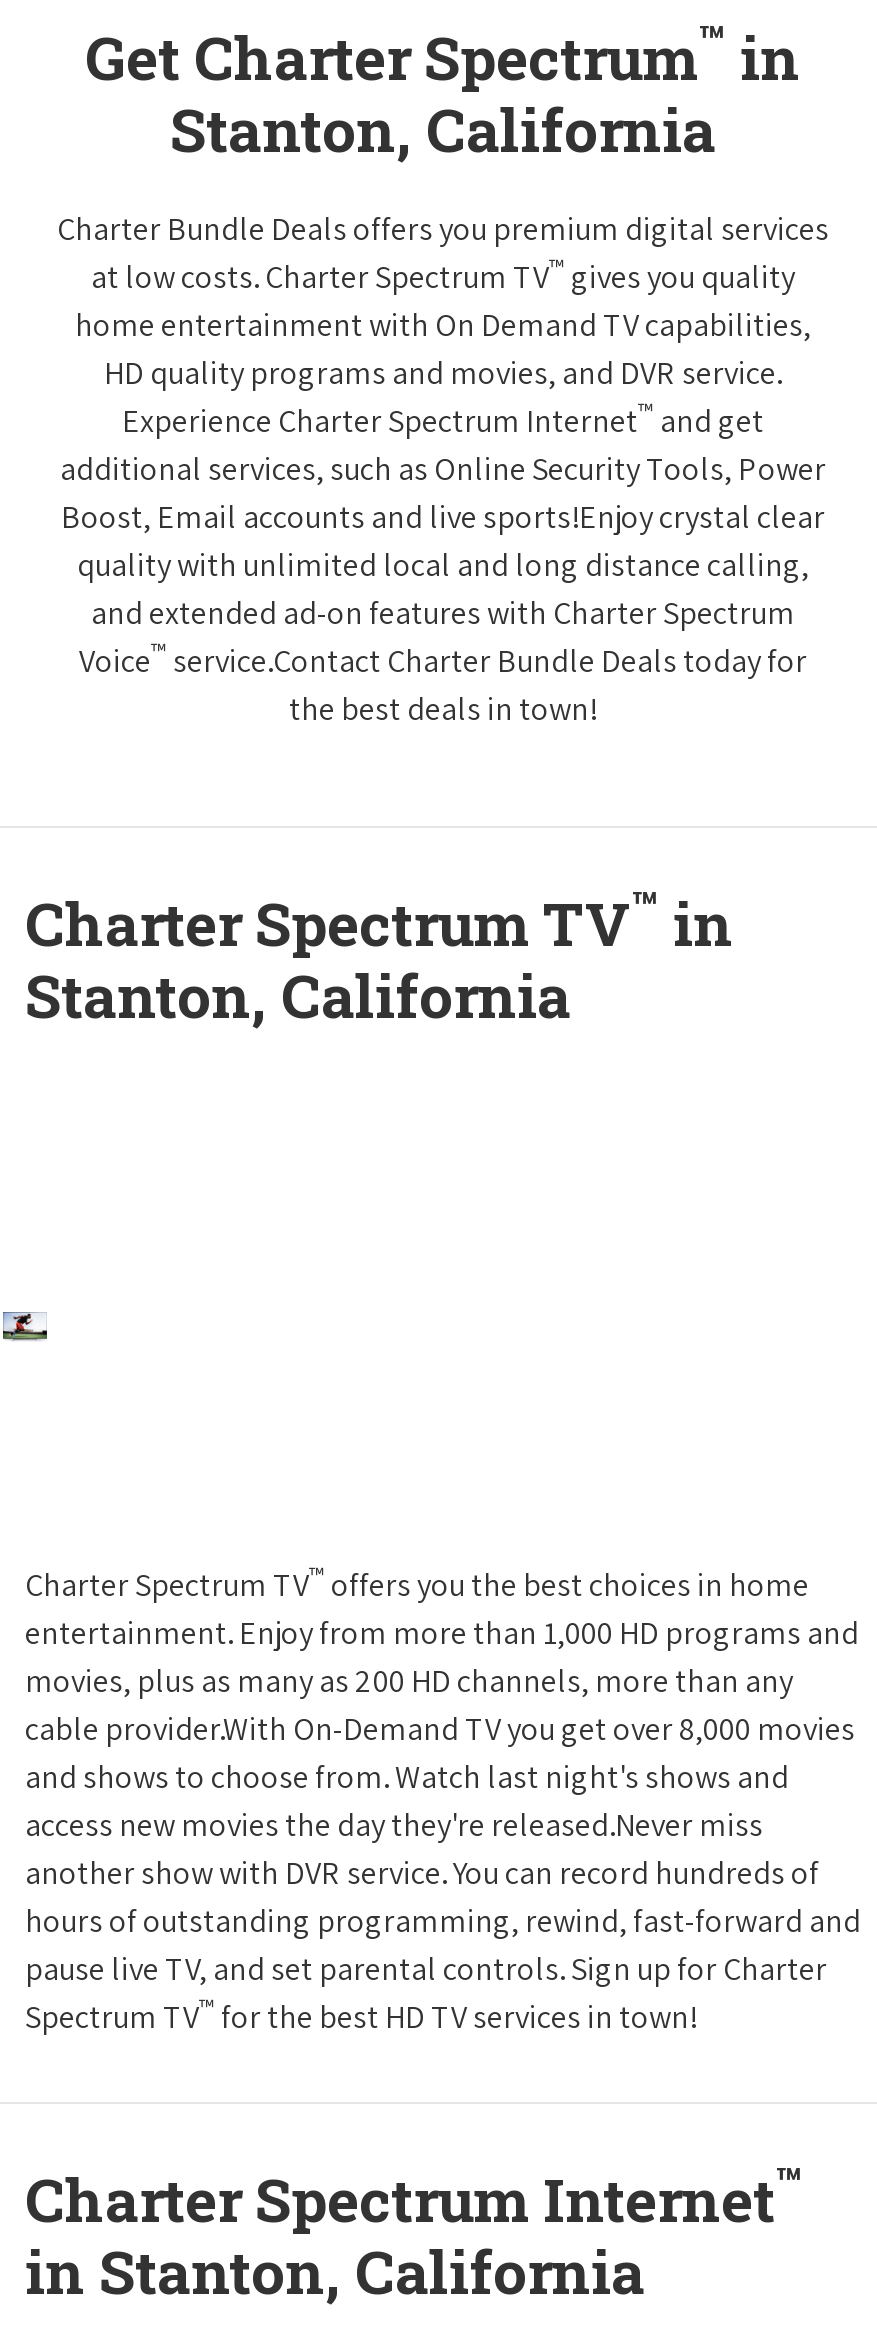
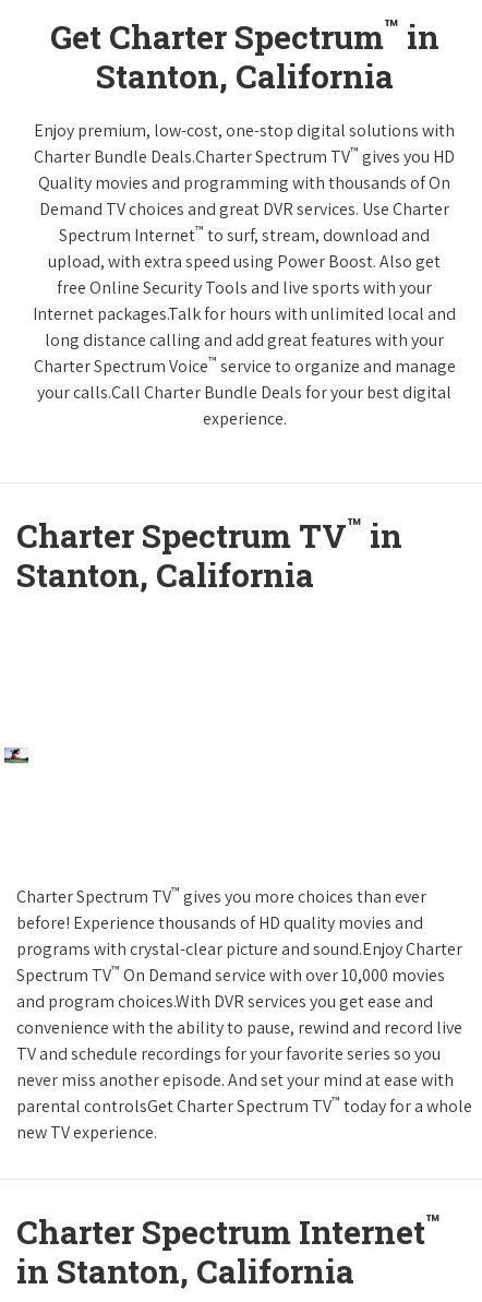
- Charter Bundle Deals offers you premium digital services
- at low costs. Charter Spectrum TV™ gives you quality
- home entertainment with On Demand TV capabilities,
- HD quality programs and movies, and DVR service.
- Experience Charter Spectrum Internet™ and get
- additional services, such as Online Security Tools, Power
- Boost, Email accounts and live sports!Enjoy crystal clear
- quality with unlimited local and long distance calling,
- and extended ad-on features with Charter Spectrum
- Voice™ service.Contact Charter Bundle Deals today for
- the best deals in town!
+ Enjoy premium, low-cost, one-stop digital solutions with
+ Charter Bundle Deals.Charter Spectrum TV™ gives you HD
+ Quality movies and programming with thousands of On
+ Demand TV choices and great DVR services. Use Charter
+ Spectrum Internet™ to surf, stream, download and
+ upload, with extra speed using Power Boost. Also get
+ free Online Security Tools and live sports with your
+ Internet packages.Talk for hours with unlimited local and
+ long distance calling and add great features with your
+ Charter Spectrum Voice™ service to organize and manage
+ your calls.Call Charter Bundle Deals for your best digital
+ experience.

- Charter Spectrum TV™ offers you the best choices in home
- entertainment. Enjoy from more than 1,000 HD programs and
- movies, plus as many as 200 HD channels, more than any
- cable provider.With On-Demand TV you get over 8,000 movies
- and shows to choose from. Watch last night's shows and
- access new movies the day they're released.Never miss
- another show with DVR service. You can record hundreds of
- hours of outstanding programming, rewind, fast-forward and
- pause live TV, and set parental controls. Sign up for Charter
- Spectrum TV™ for the best HD TV services in town!
+ Charter Spectrum TV™ gives you more choices than ever
+ before! Experience thousands of HD quality movies and
+ programs with crystal-clear picture and sound.Enjoy Charter
+ Spectrum TV™ On Demand service with over 10,000 movies
+ and program choices.With DVR services you get ease and
+ convenience with the ability to pause, rewind and record live
+ TV and schedule recordings for your favorite series so you
+ never miss another episode. And set your mind at ease with
+ parental controlsGet Charter Spectrum TV™ today for a whole
+ new TV experience.
